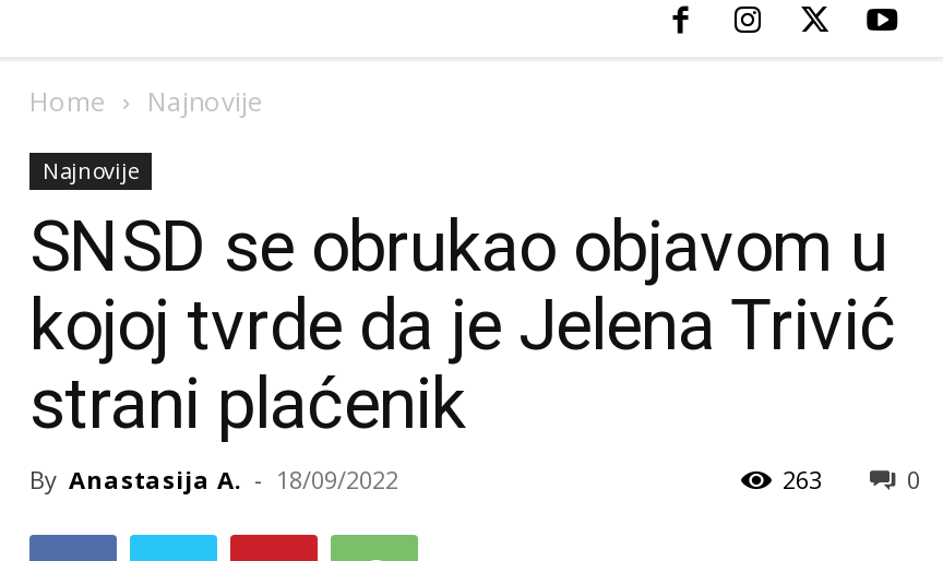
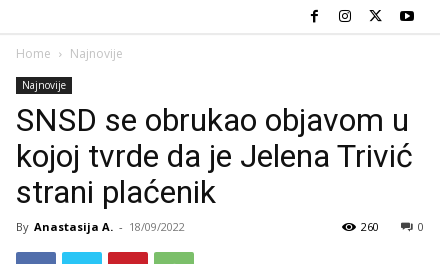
- 263
+ 260
